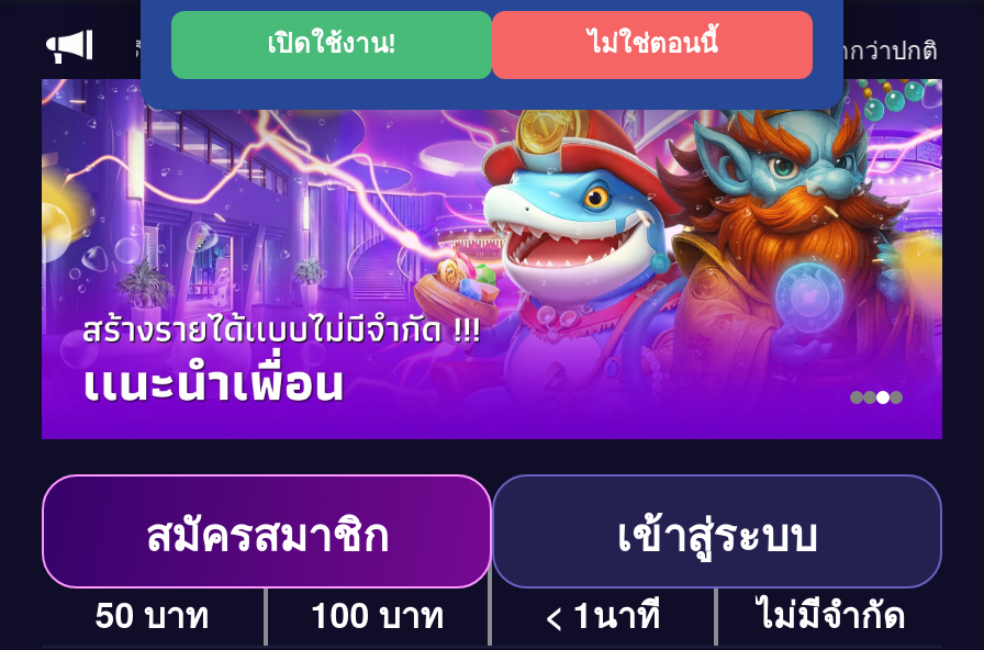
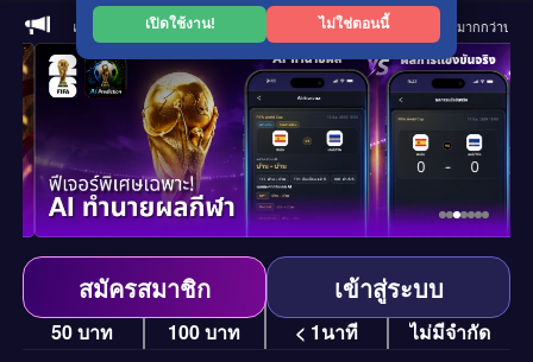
- [image]
+ [image]
